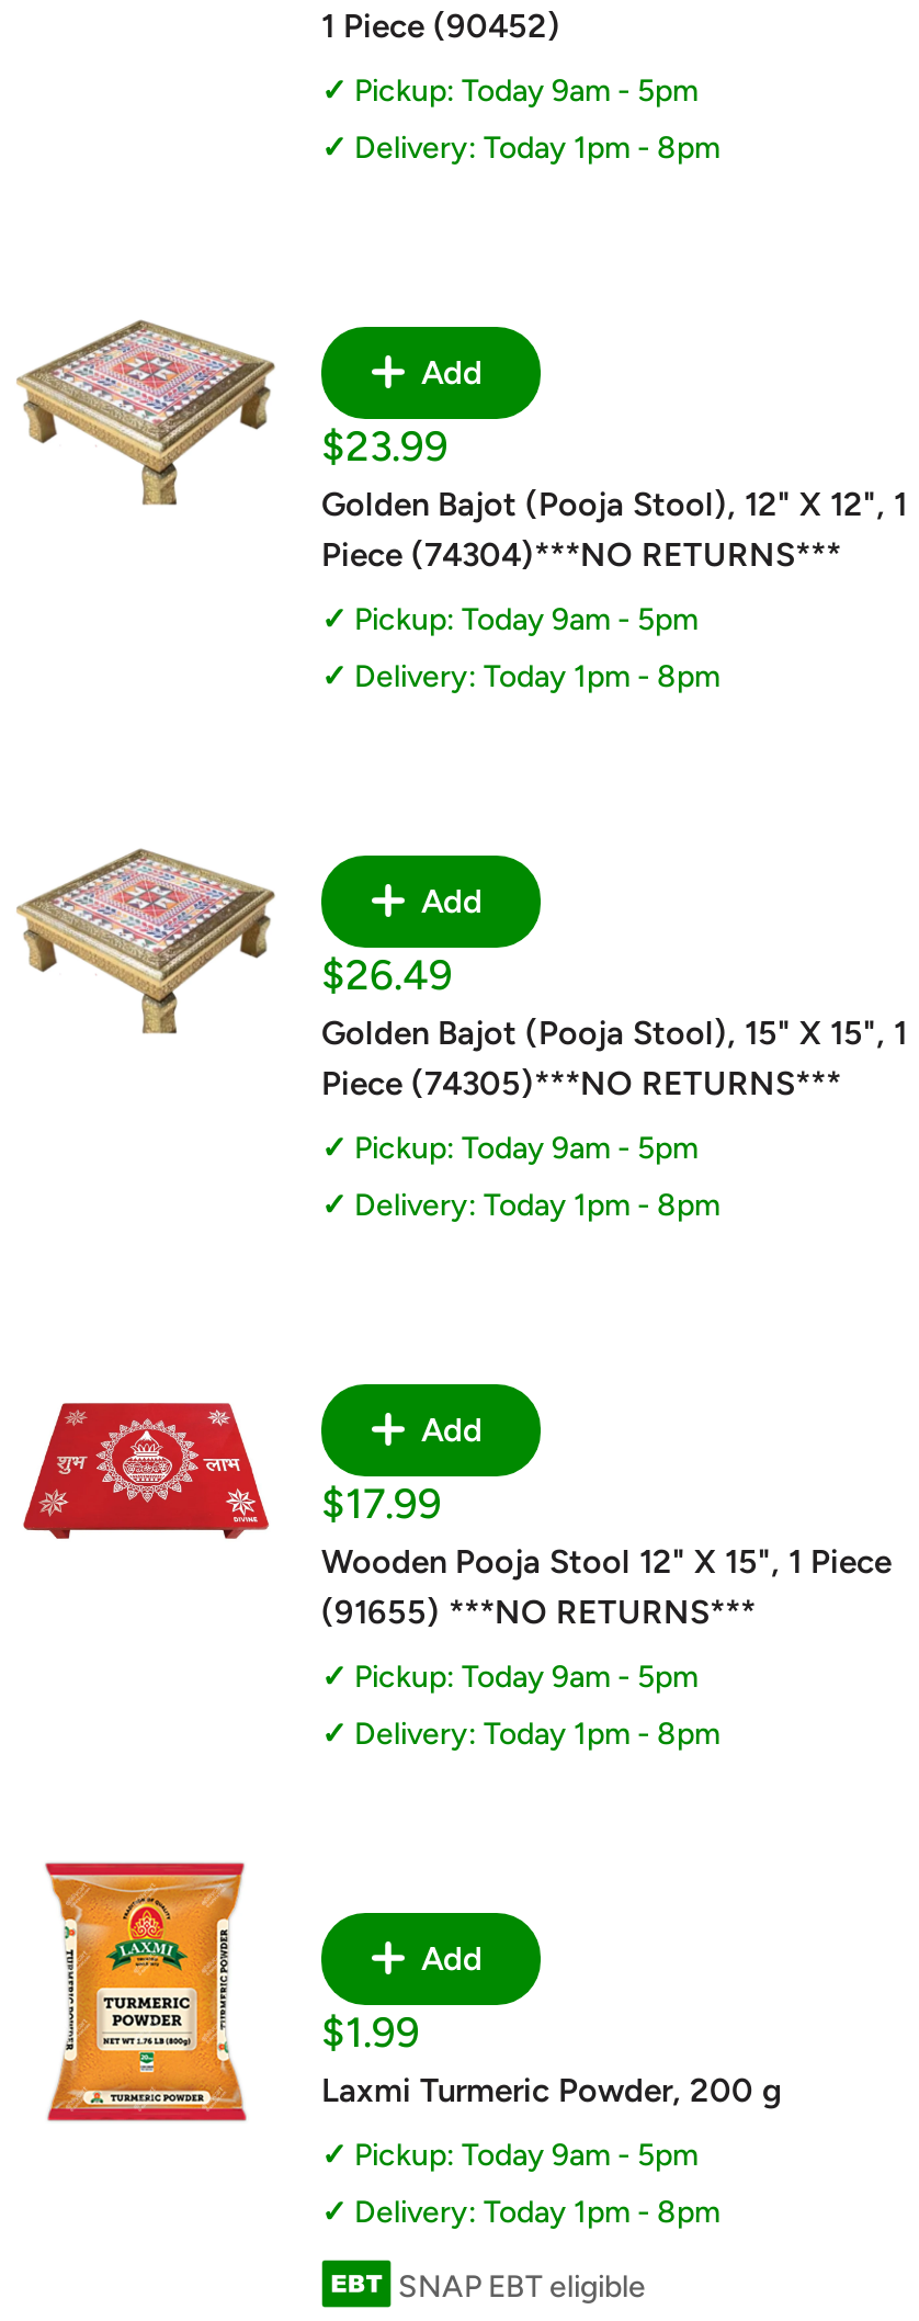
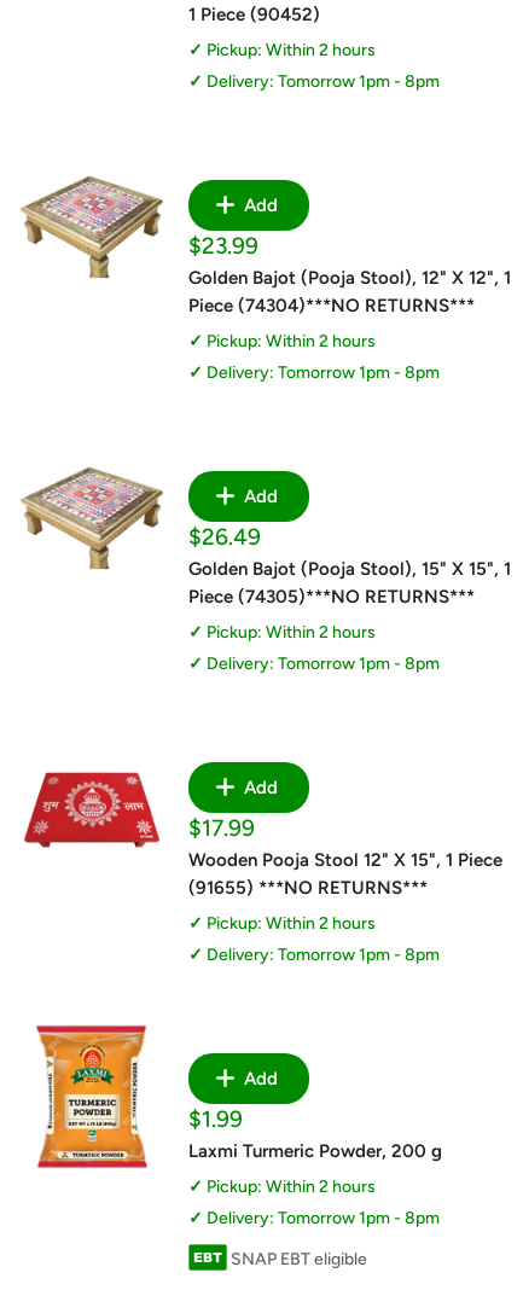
- Pickup: Today 9am - 5pm
+ Pickup: Within 2 hours

- Delivery: Today 1pm - 8pm
+ Delivery: Tomorrow 1pm - 8pm

- Pickup: Today 9am - 5pm
+ Pickup: Within 2 hours

- Delivery: Today 1pm - 8pm
+ Delivery: Tomorrow 1pm - 8pm

- Pickup: Today 9am - 5pm
+ Pickup: Within 2 hours

- Delivery: Today 1pm - 8pm
+ Delivery: Tomorrow 1pm - 8pm

- Pickup: Today 9am - 5pm
+ Pickup: Within 2 hours

- Delivery: Today 1pm - 8pm
+ Delivery: Tomorrow 1pm - 8pm

- Pickup: Today 9am - 5pm
+ Pickup: Within 2 hours

- Delivery: Today 1pm - 8pm
+ Delivery: Tomorrow 1pm - 8pm
